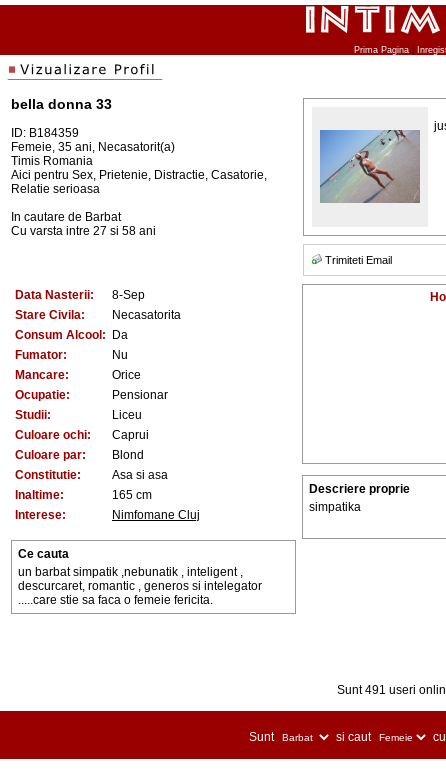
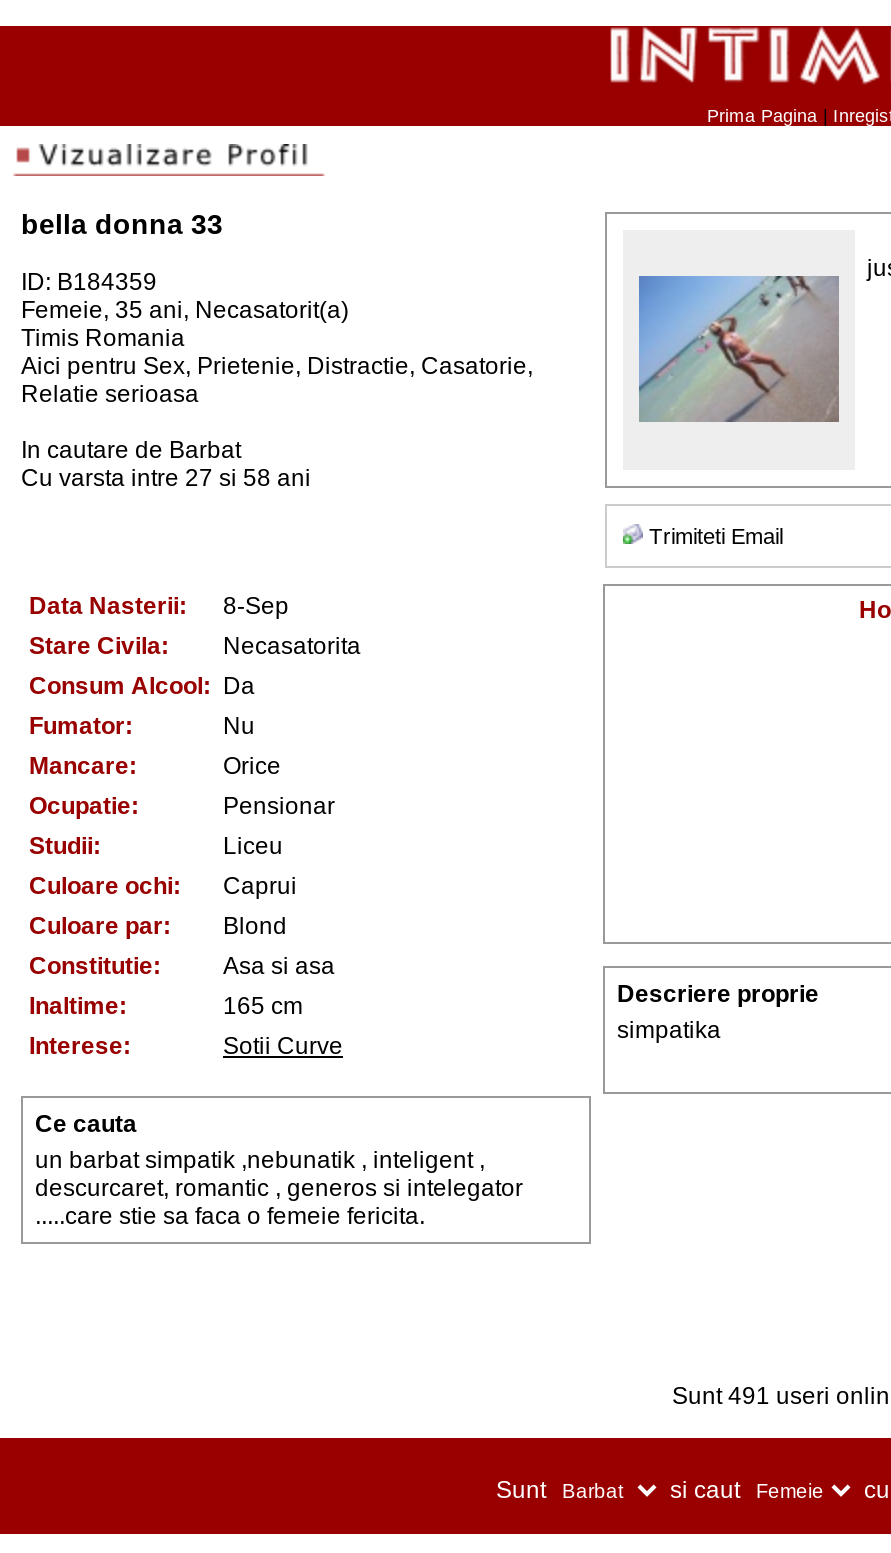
- Nimfomane Cluj
+ Sotii Curve
